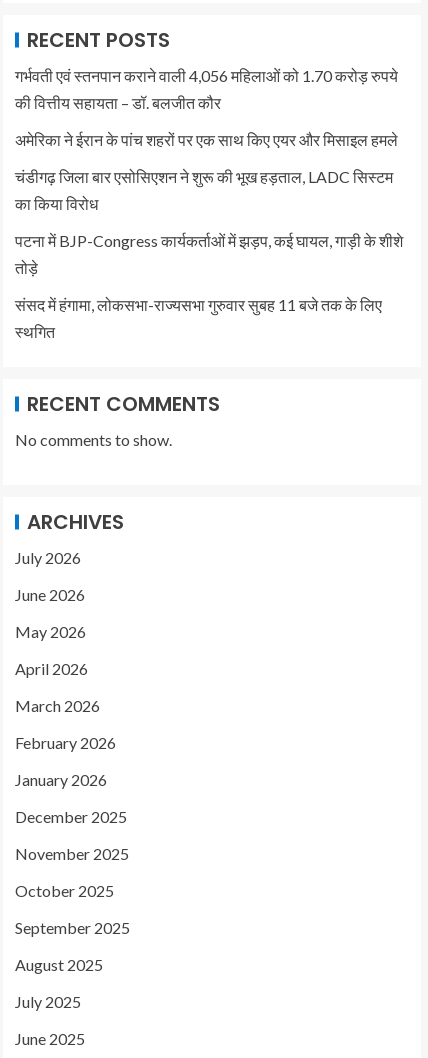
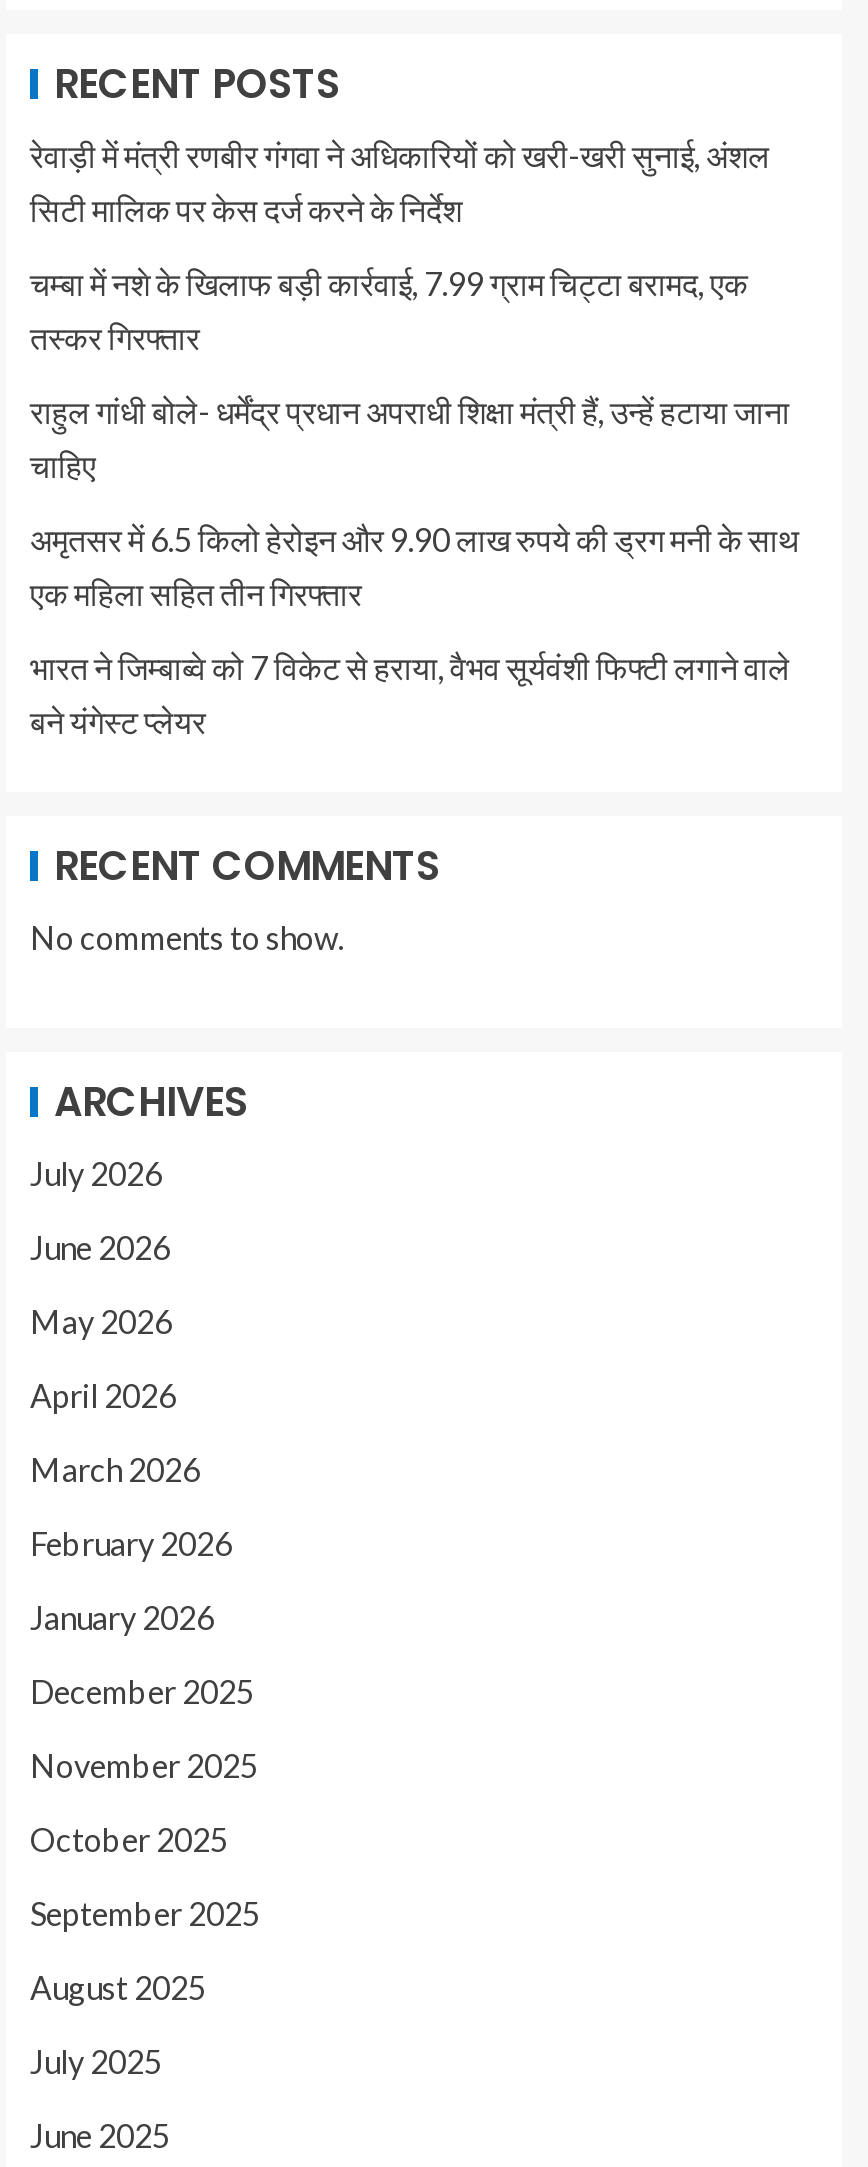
- गर्भवती एवं स्तनपान कराने वाली 4,056 महिलाओं को 1.70 करोड़ रुपये
- की वित्तीय सहायता – डॉ. बलजीत कौर
+ रेवाड़ी में मंत्री रणबीर गंगवा ने अधिकारियों को खरी-खरी सुनाई, अंशल
+ सिटी मालिक पर केस दर्ज करने के निर्देश

- अमेरिका ने ईरान के पांच शहरों पर एक साथ किए एयर और मिसाइल हमले
+ चम्बा में नशे के खिलाफ बड़ी कार्रवाई, 7.99 ग्राम चिट्टा बरामद, एक
+ तस्कर गिरफ्तार

- चंडीगढ़ जिला बार एसोसिएशन ने शुरू की भूख हड़ताल, LADC सिस्टम
- का किया विरोध
+ राहुल गांधी बोले- धर्मेंद्र प्रधान अपराधी शिक्षा मंत्री हैं, उन्हें हटाया जाना
+ चाहिए

- पटना में BJP-Congress कार्यकर्ताओं में झड़प, कई घायल, गाड़ी के शीशे
- तोड़े
+ अमृतसर में 6.5 किलो हेरोइन और 9.90 लाख रुपये की ड्रग मनी के साथ
+ एक महिला सहित तीन गिरफ्तार

- संसद में हंगामा, लोकसभा-राज्यसभा गुरुवार सुबह 11 बजे तक के लिए
- स्थगित
+ भारत ने जिम्बाब्वे को 7 विकेट से हराया, वैभव सूर्यवंशी फिफ्टी लगाने वाले
+ बने यंगेस्ट प्लेयर
